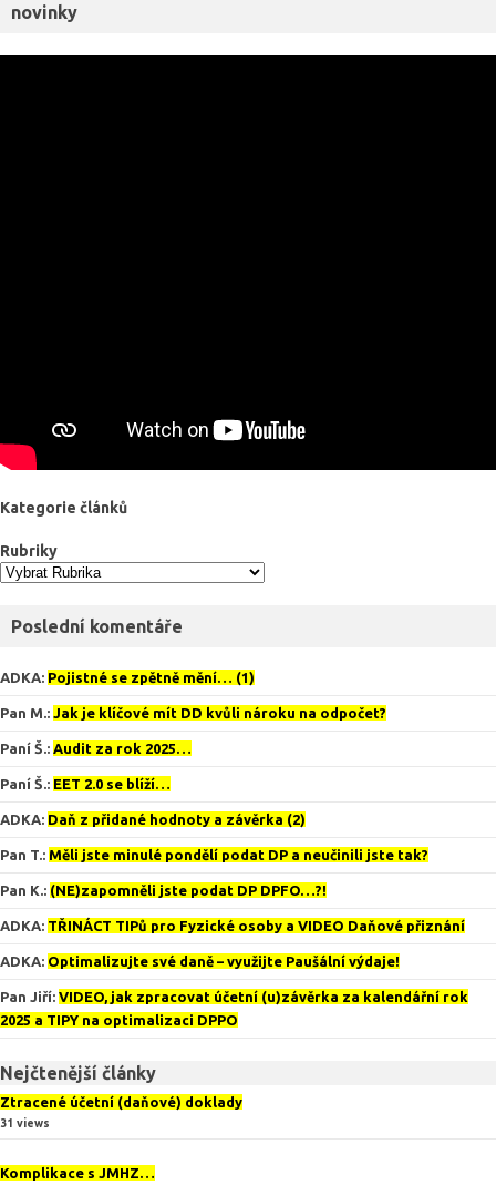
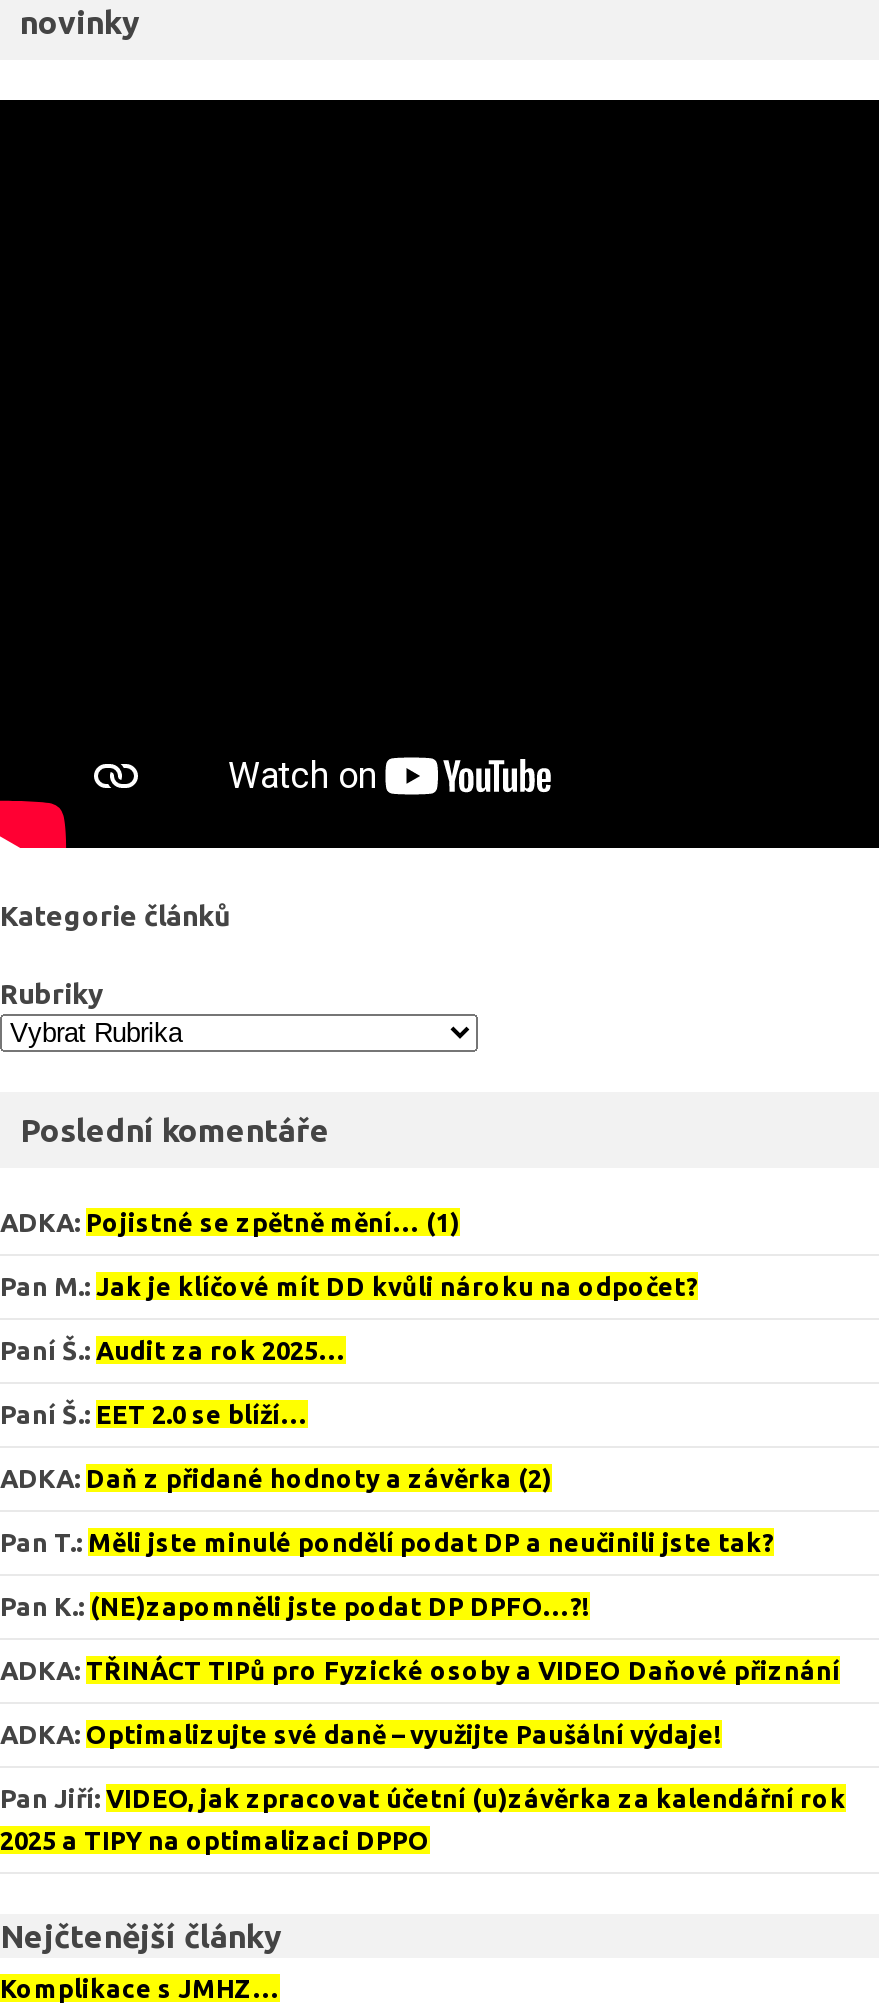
- Ztracené účetní (daňové) doklady
- 31 views
